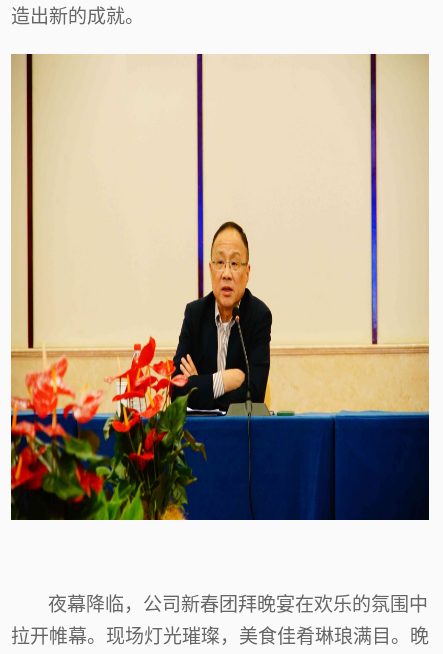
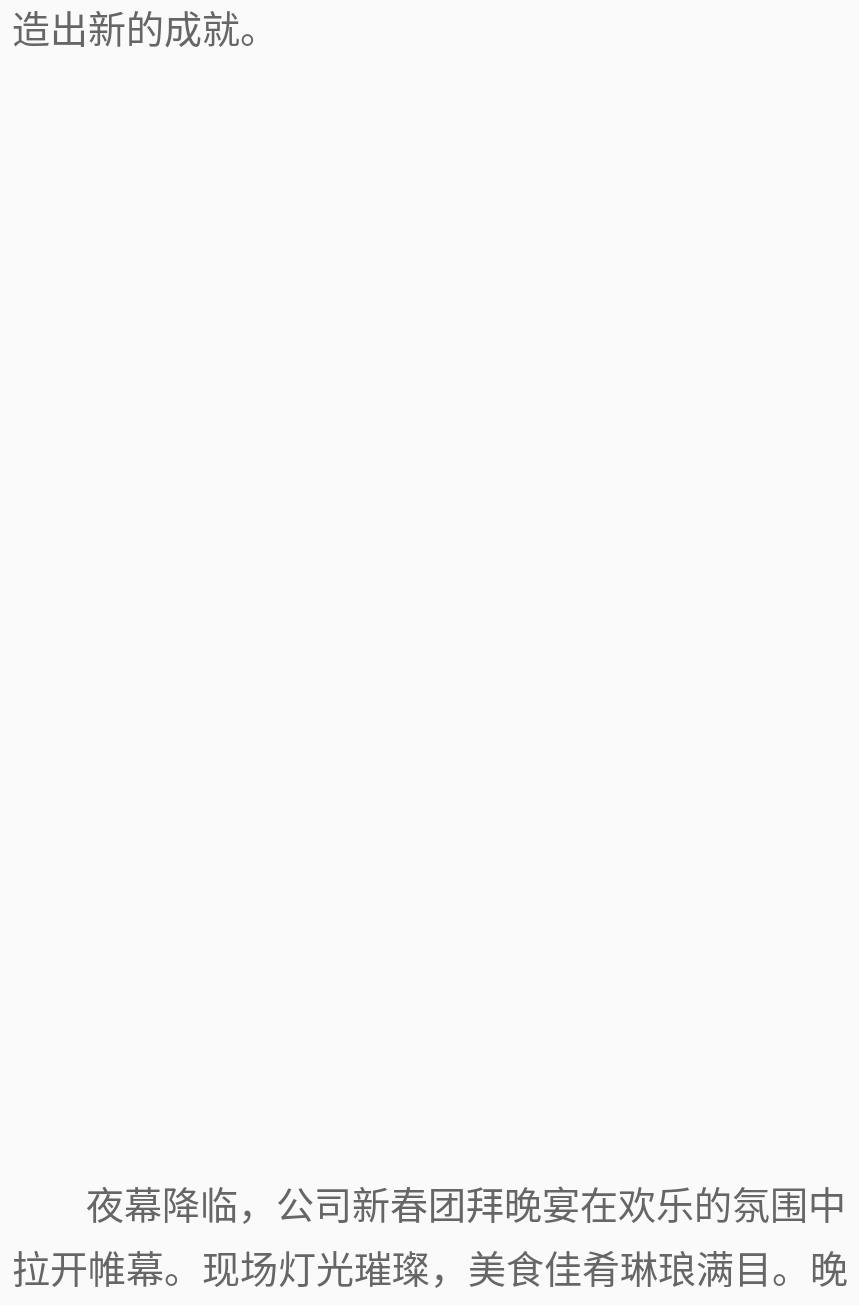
- [image]
